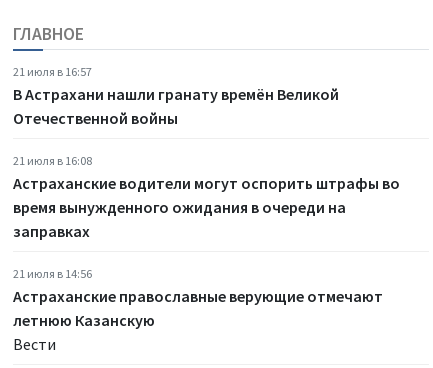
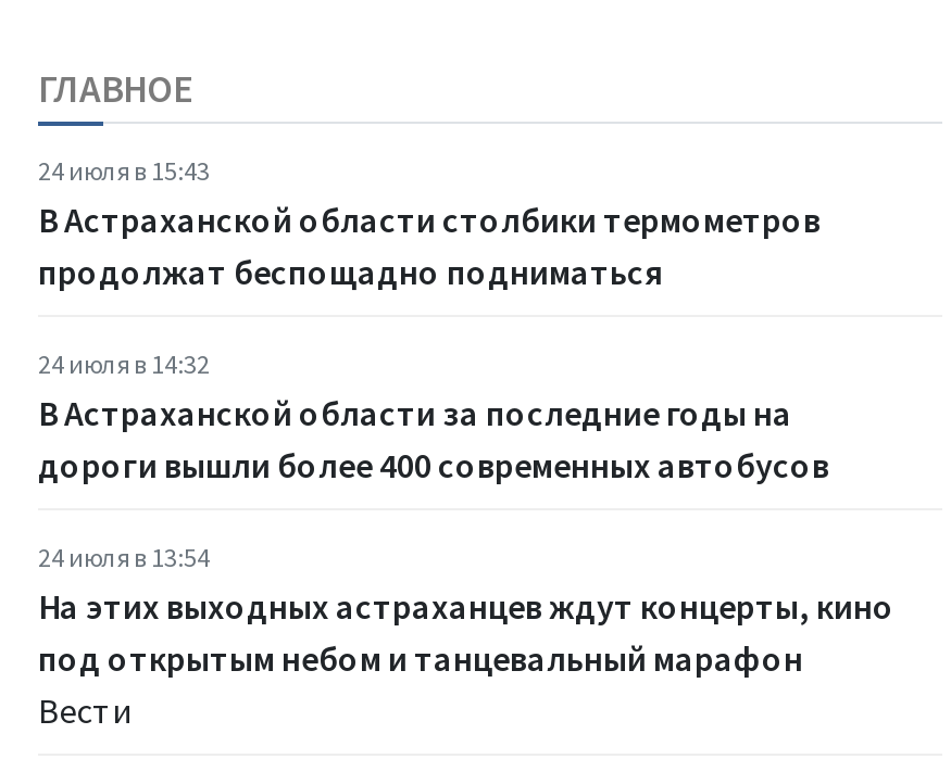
- 21 июля в 16:57
- В Астрахани нашли гранату времён Великой
- Отечественной войны
+ 24 июля в 15:43
+ В Астраханской области столбики термометров
+ продолжат беспощадно подниматься

- 21 июля в 16:08
- Астраханские водители могут оспорить штрафы во
- время вынужденного ожидания в очереди на
- заправках
+ 24 июля в 14:32
+ В Астраханской области за последние годы на
+ дороги вышли более 400 современных автобусов

- 21 июля в 14:56
- Астраханские православные верующие отмечают
- летнюю Казанскую
+ 24 июля в 13:54
+ На этих выходных астраханцев ждут концерты, кино
+ под открытым небом и танцевальный марафон
